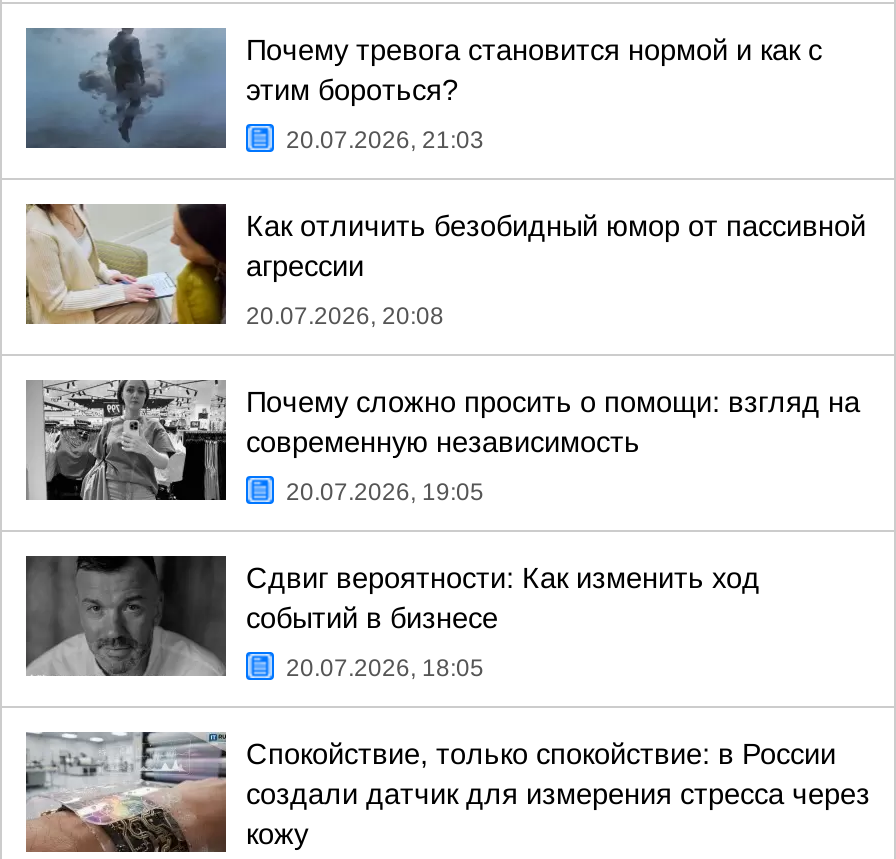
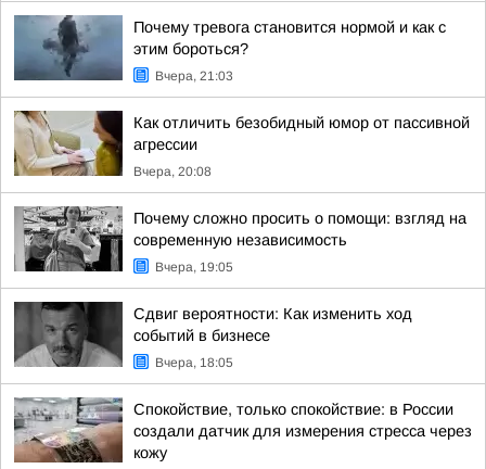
- 20.07.2026, 21:03
+ Вчера, 21:03

- 20.07.2026, 20:08
+ Вчера, 20:08

- 20.07.2026, 19:05
+ Вчера, 19:05

- 20.07.2026, 18:05
+ Вчера, 18:05
